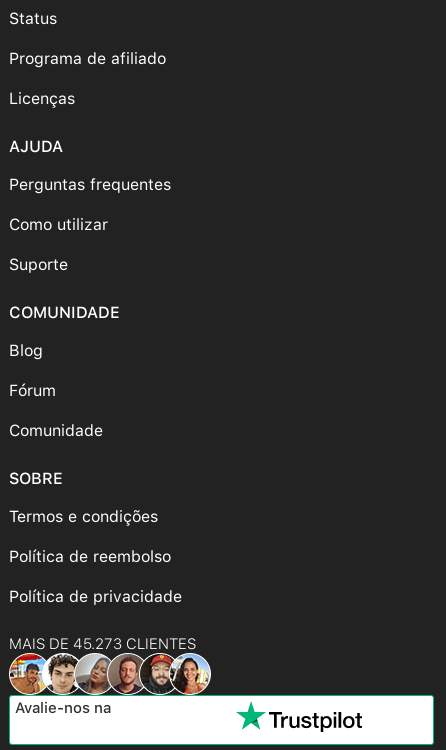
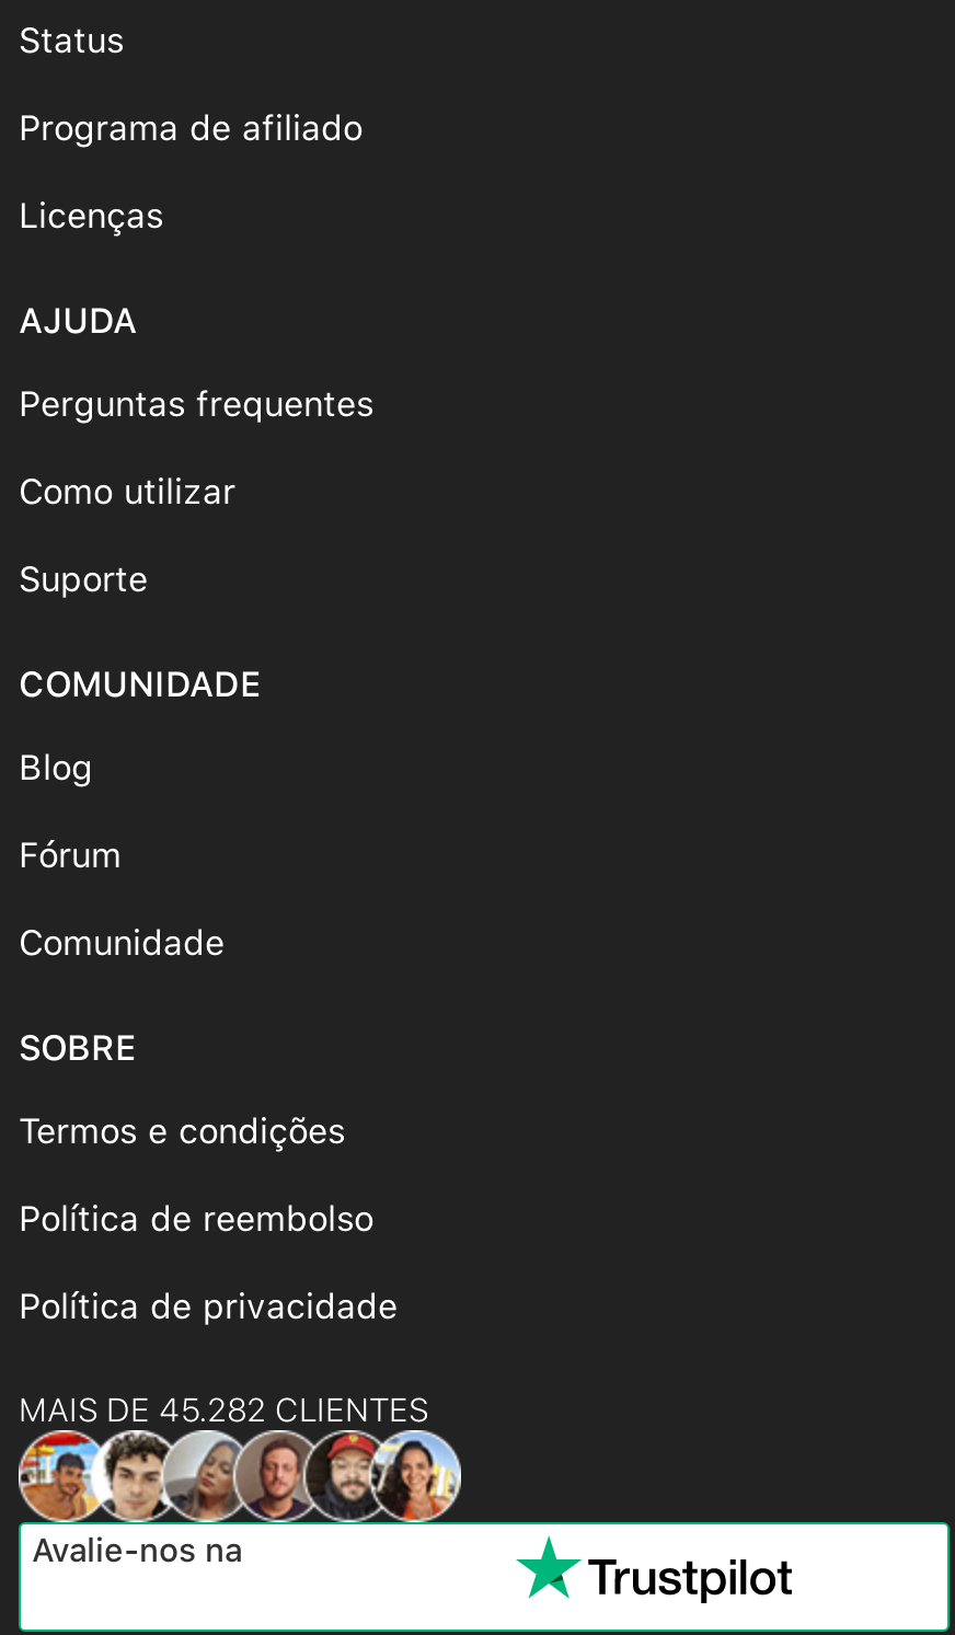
- MAIS DE 45.273 CLIENTES
+ MAIS DE 45.282 CLIENTES
